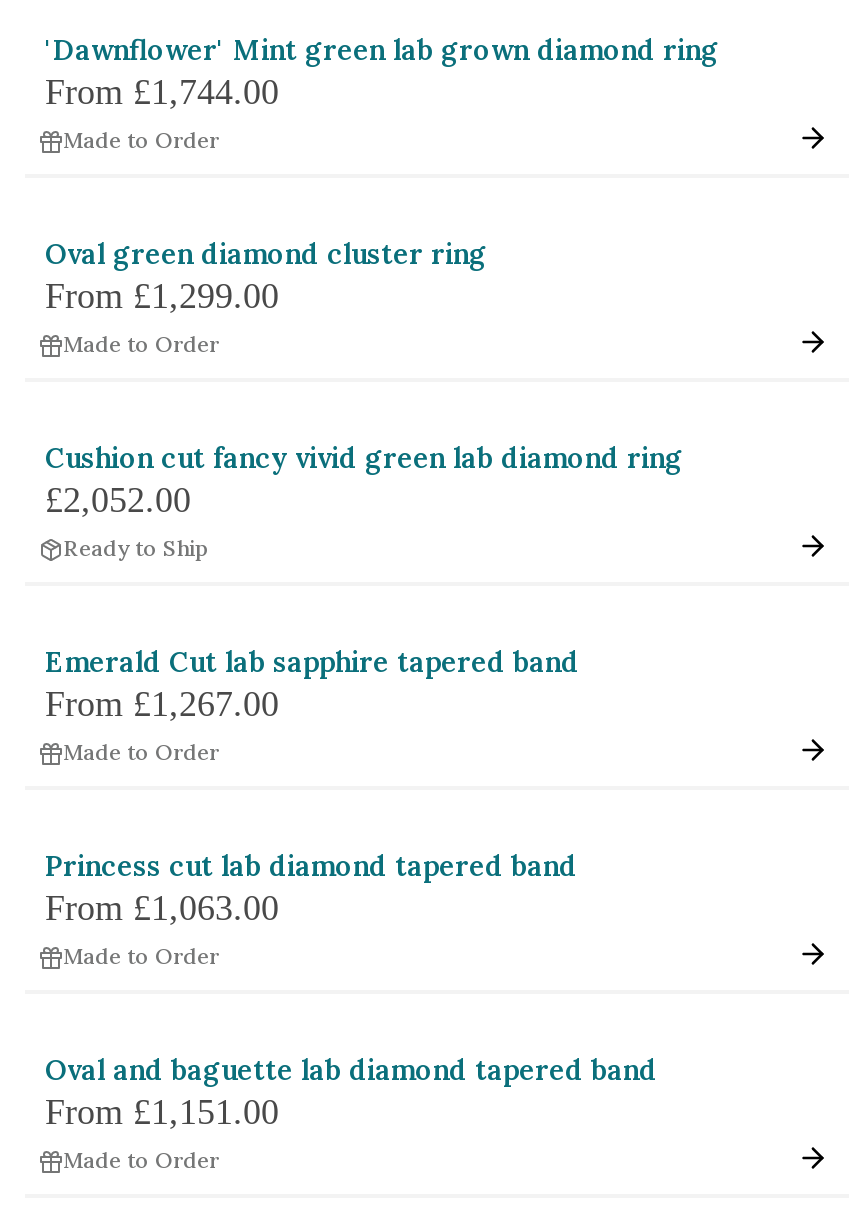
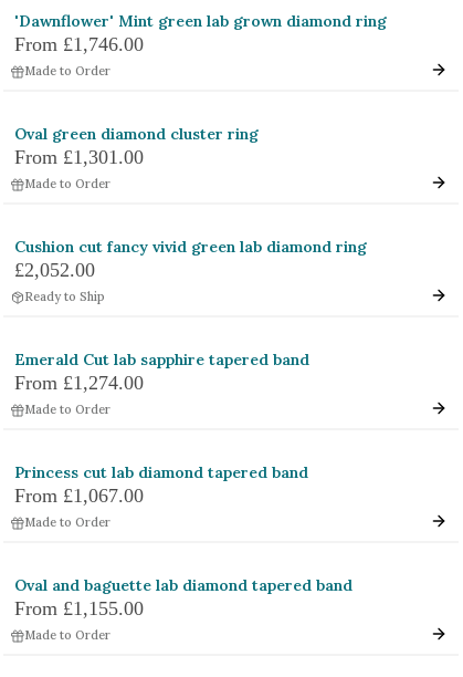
- From £1,744.00
+ From £1,746.00

- From £1,299.00
+ From £1,301.00

- From £1,267.00
+ From £1,274.00

- From £1,063.00
+ From £1,067.00

- From £1,151.00
+ From £1,155.00
